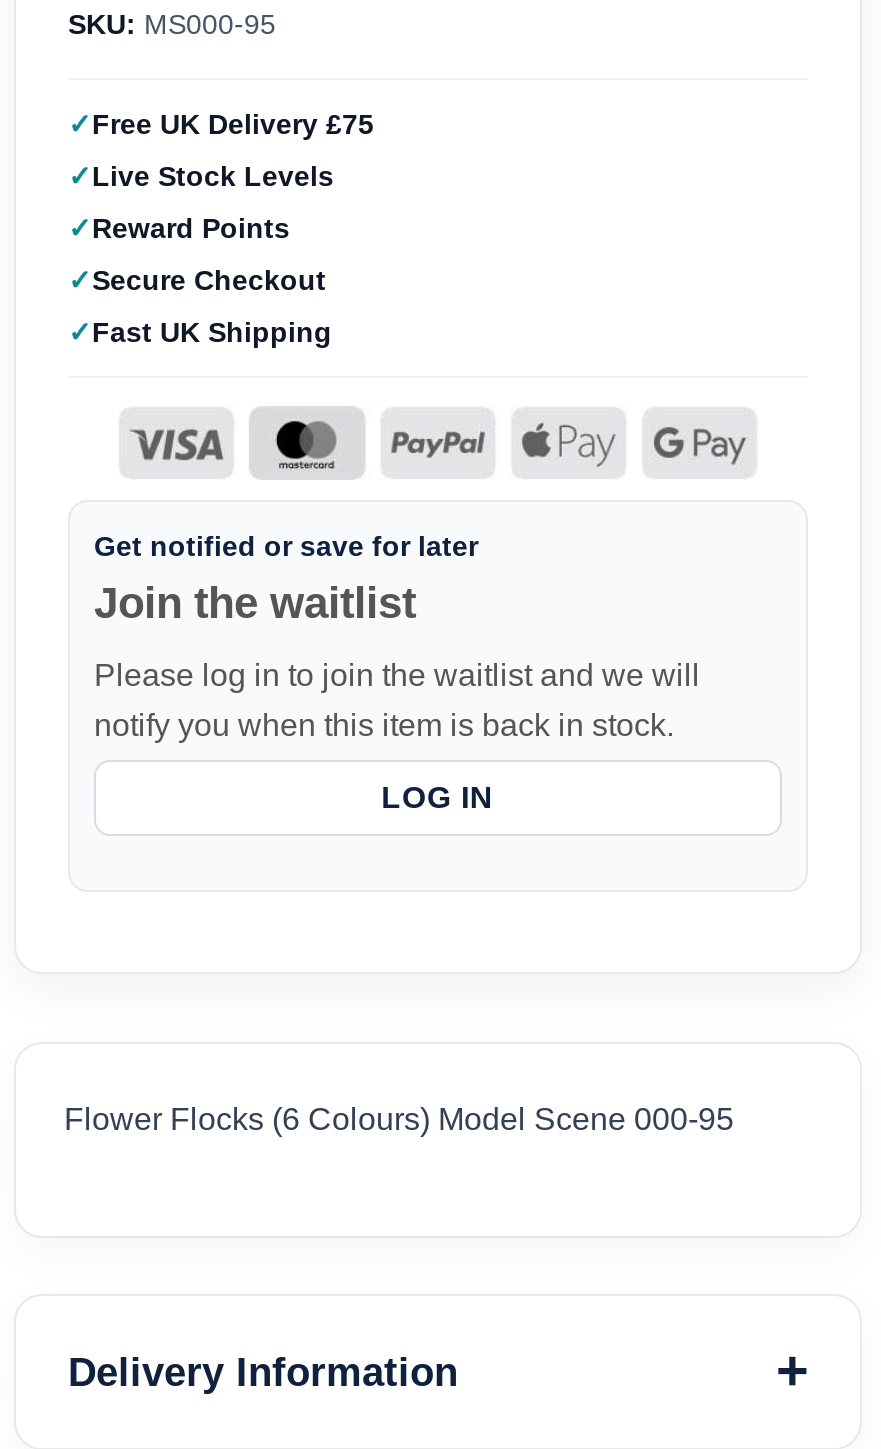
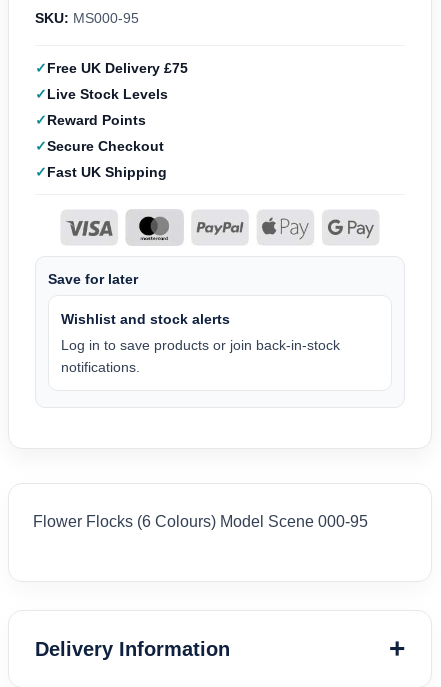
- Get notified or save for later
- Join the waitlist
- Please log in to join the waitlist and we will
- notify you when this item is back in stock.
- LOG IN
+ Save for later
+ Wishlist and stock alerts
+ Log in to save products or join back-in-stock
+ notifications.
